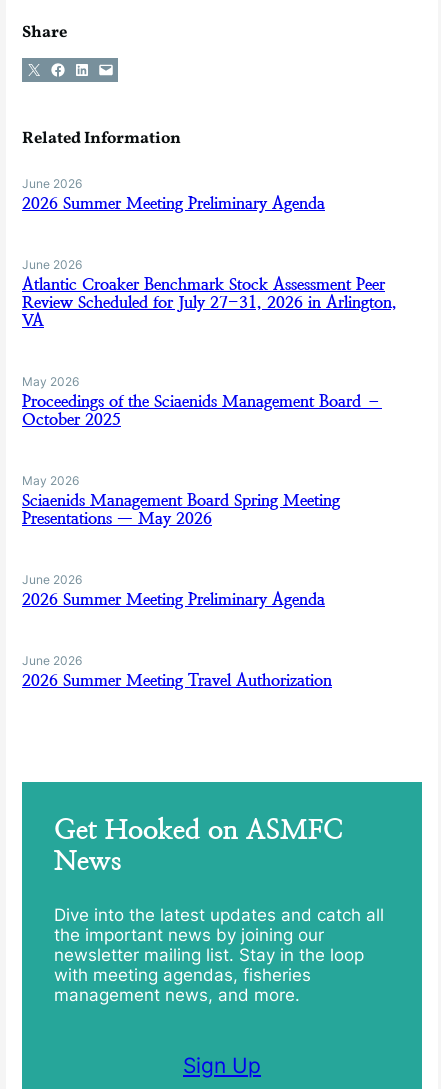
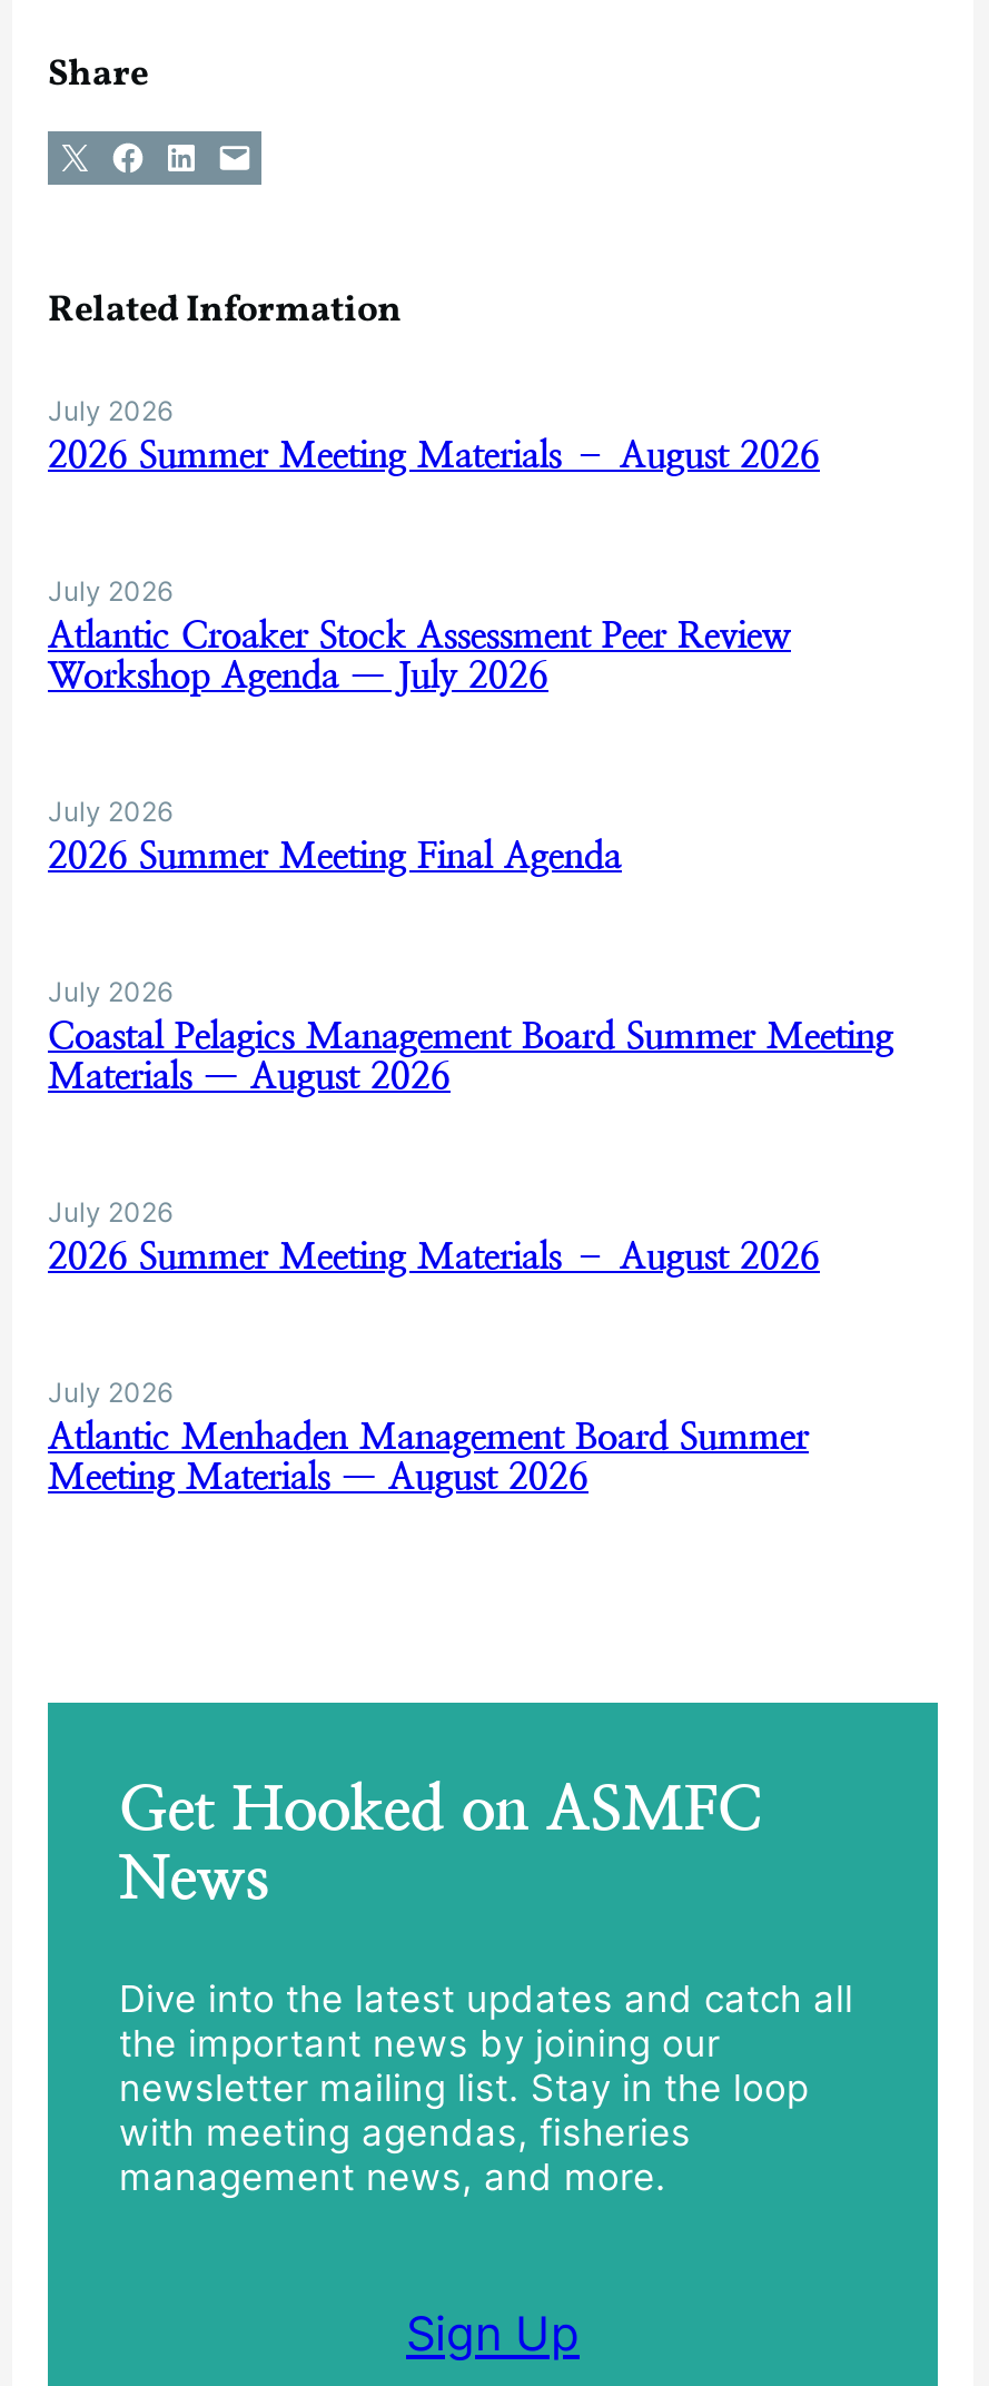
- June 2026
- 2026 Summer Meeting Preliminary Agenda
+ July 2026
+ 2026 Summer Meeting Materials – August 2026

- June 2026
- Atlantic Croaker Benchmark Stock Assessment Peer
- Review Scheduled for July 27-31, 2026 in Arlington,
- VA
+ July 2026
+ Atlantic Croaker Stock Assessment Peer Review
+ Workshop Agenda — July 2026

- May 2026
- Proceedings of the Sciaenids Management Board –
- October 2025
+ July 2026
+ 2026 Summer Meeting Final Agenda

- May 2026
- Sciaenids Management Board Spring Meeting
- Presentations — May 2026
+ July 2026
+ Coastal Pelagics Management Board Summer Meeting
+ Materials — August 2026

- June 2026
- 2026 Summer Meeting Preliminary Agenda
+ July 2026
+ 2026 Summer Meeting Materials – August 2026

- June 2026
- 2026 Summer Meeting Travel Authorization
+ July 2026
+ Atlantic Menhaden Management Board Summer
+ Meeting Materials — August 2026
